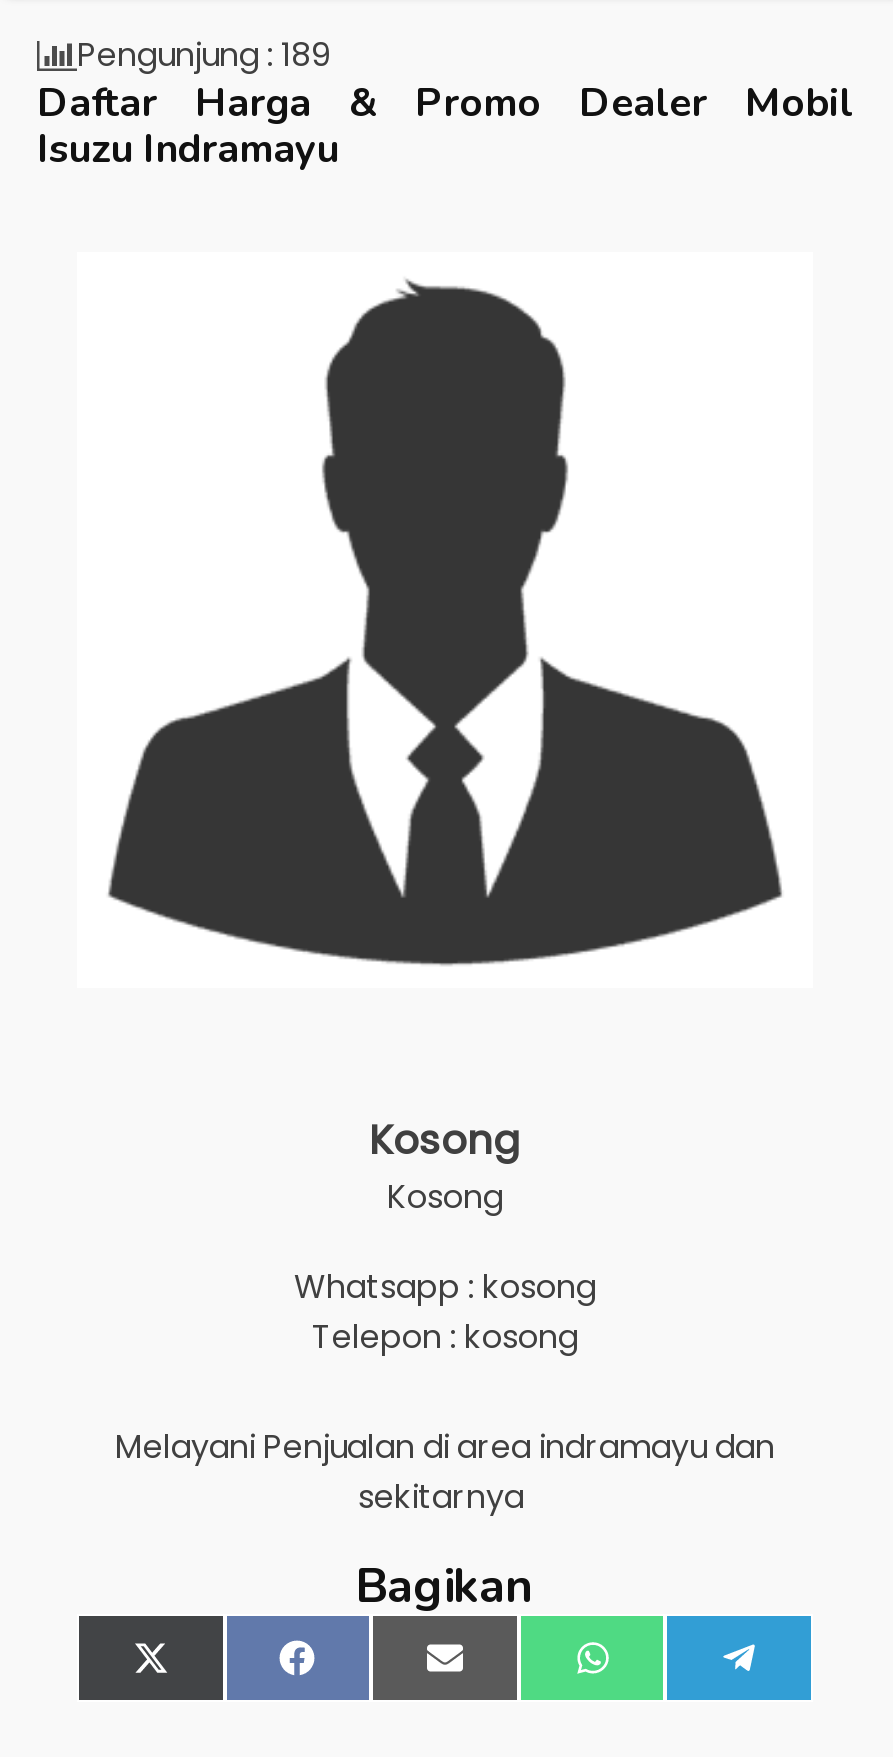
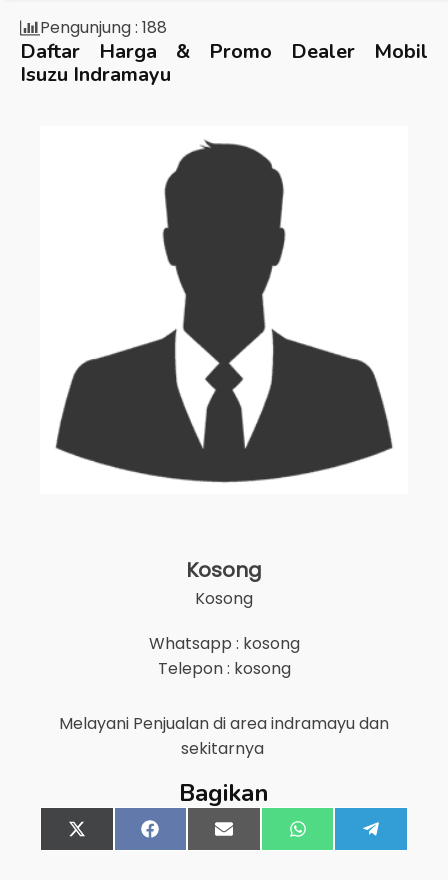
- Pengunjung : 189
+ Pengunjung : 188
